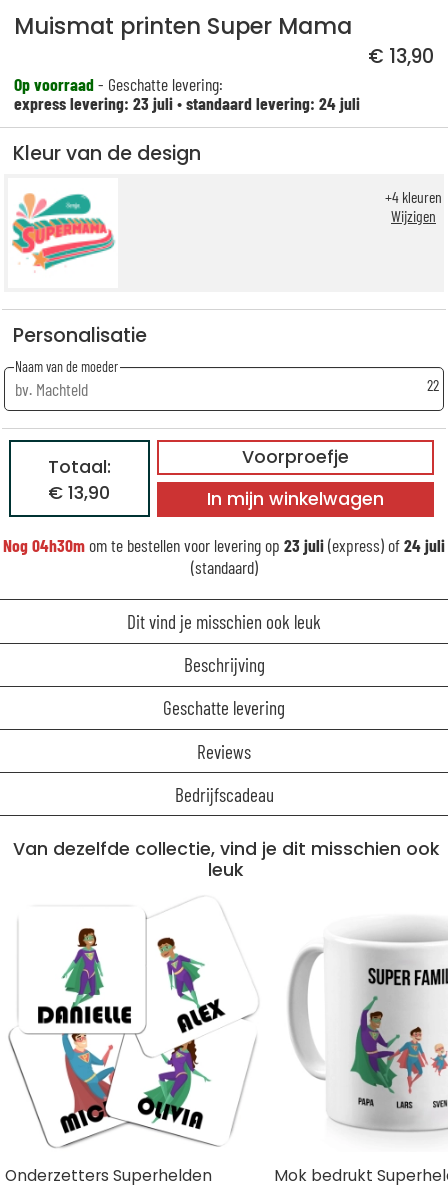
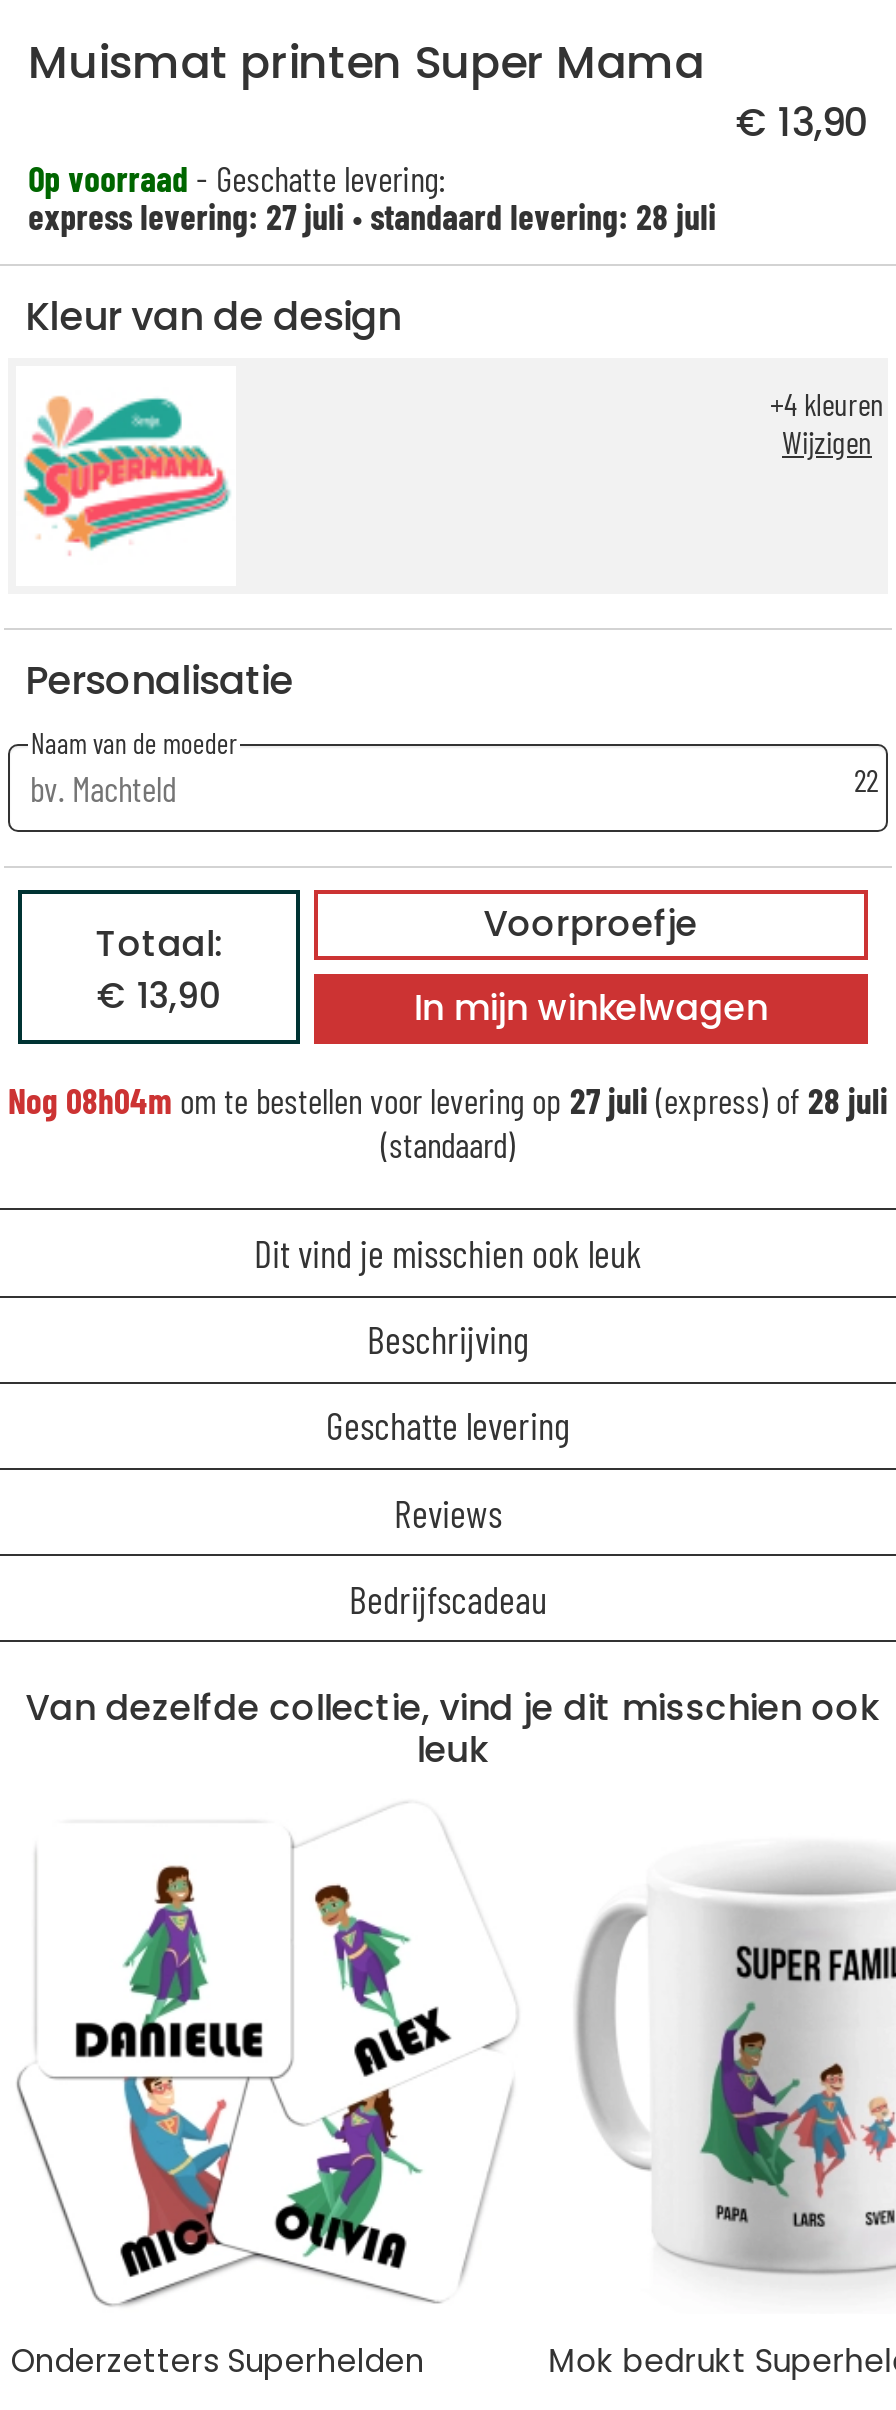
- express levering: 23 juli•standaard levering: 24 juli
+ express levering: 27 juli•standaard levering: 28 juli

- Nog 04h30m om te bestellen voor levering op 23 juli (express) of 24 juli
+ Nog 08h04m om te bestellen voor levering op 27 juli (express) of 28 juli
